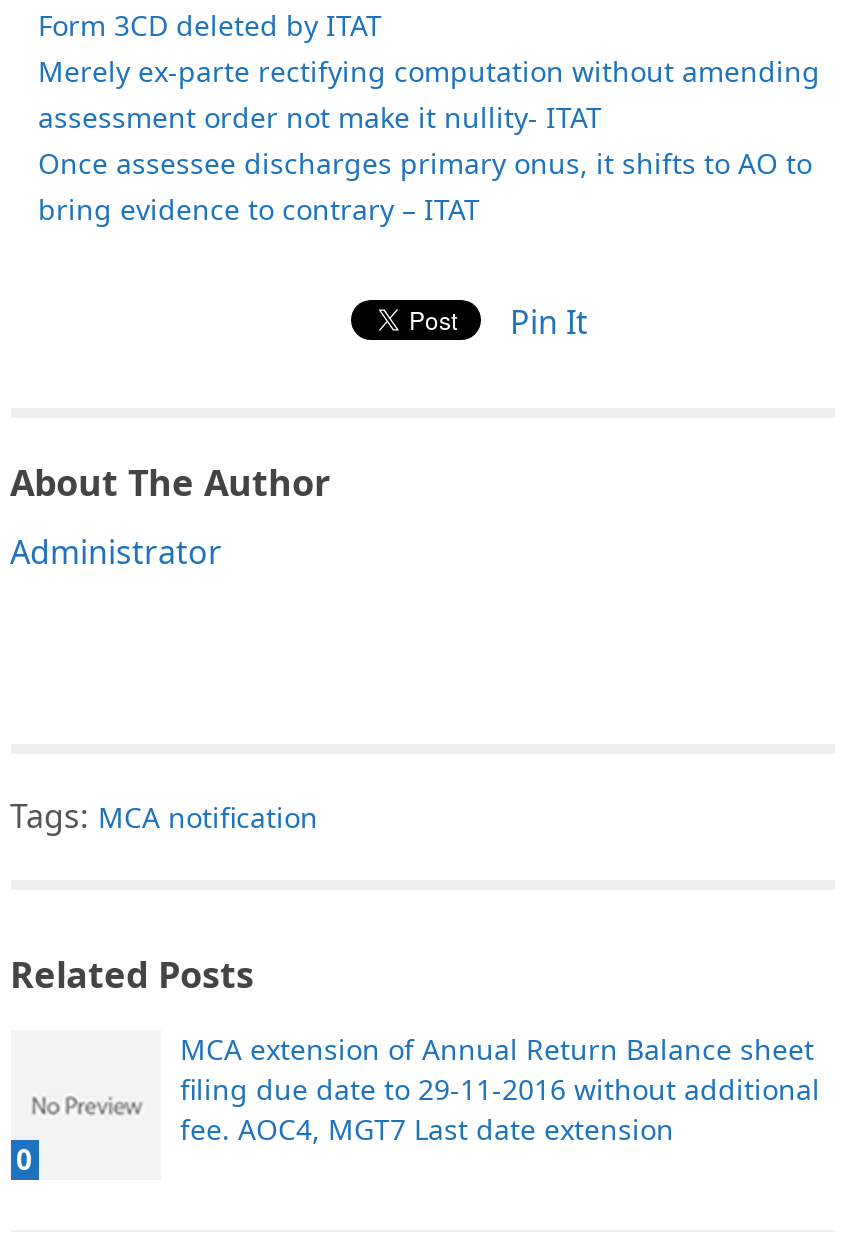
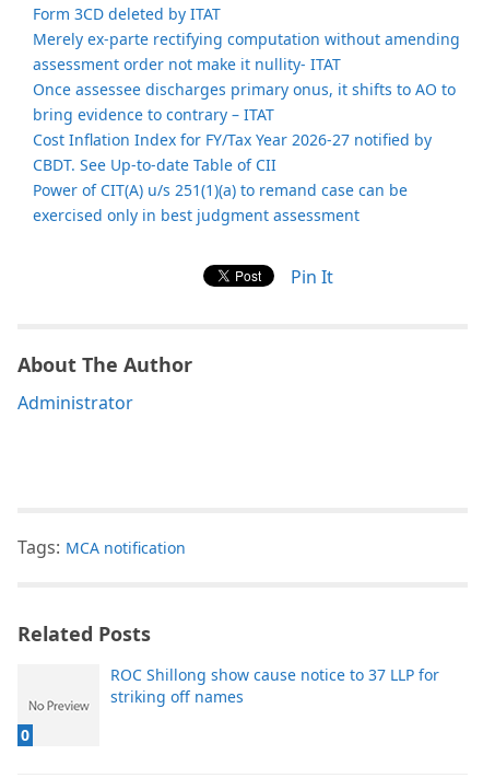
+ Cost Inflation Index for FY/Tax Year 2026-27 notified by
+ CBDT. See Up-to-date Table of CII
+ Power of CIT(A) u/s 251(1)(a) to remand case can be
+ exercised only in best judgment assessment

- MCA extension of Annual Return Balance sheet
- filing due date to 29-11-2016 without additional
- fee. AOC4, MGT7 Last date extension
+ ROC Shillong show cause notice to 37 LLP for
+ striking off names
